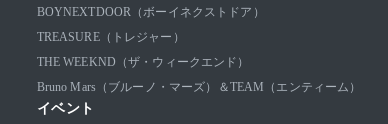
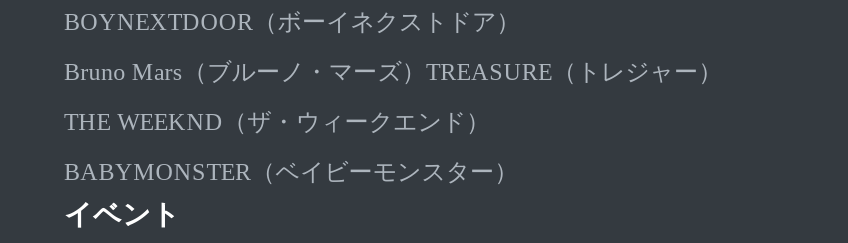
- TREASURE（トレジャー）
+ Bruno Mars（ブルーノ・マーズ）TREASURE（トレジャー）

- Bruno Mars（ブルーノ・マーズ）＆TEAM（エンティーム）
+ BABYMONSTER（ベイビーモンスター）
